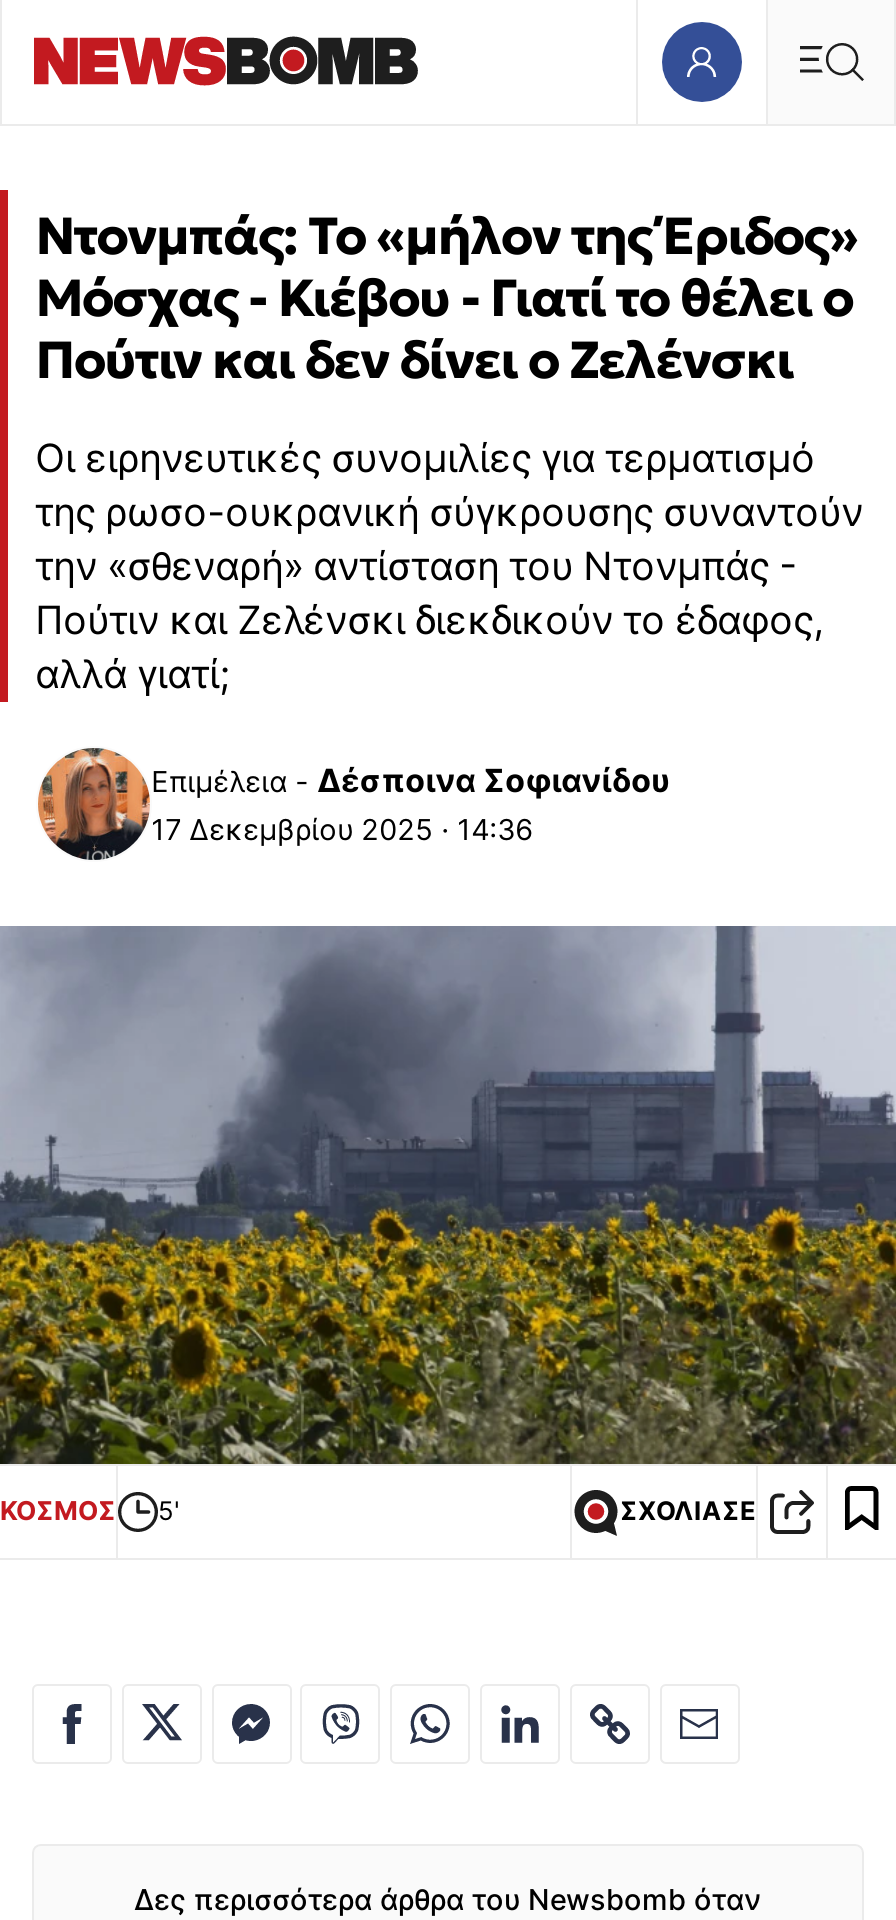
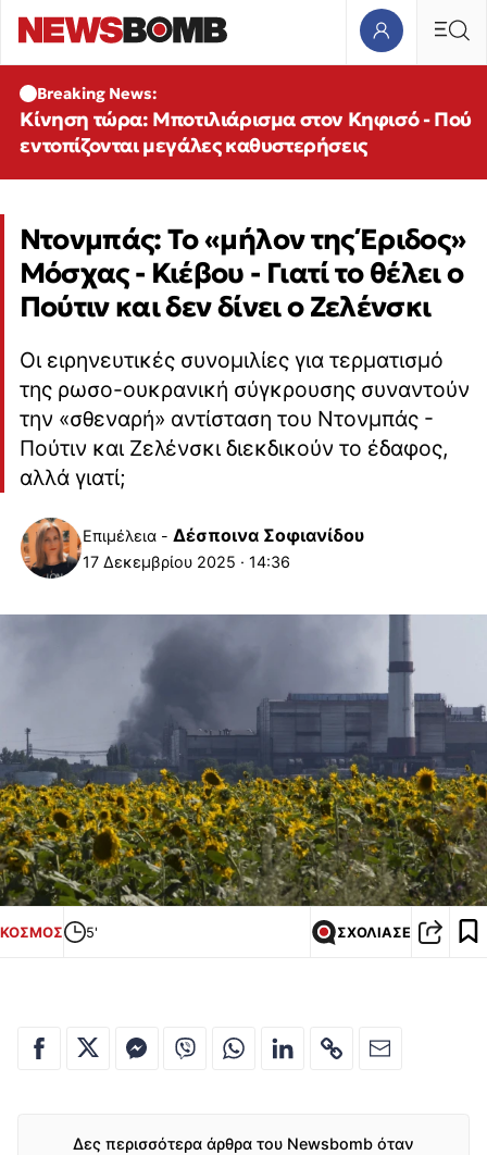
+ Breaking News:
+ Κίνηση τώρα: Μποτιλιάρισμα στον Κηφισό - Πού
+ εντοπίζονται μεγάλες καθυστερήσεις
